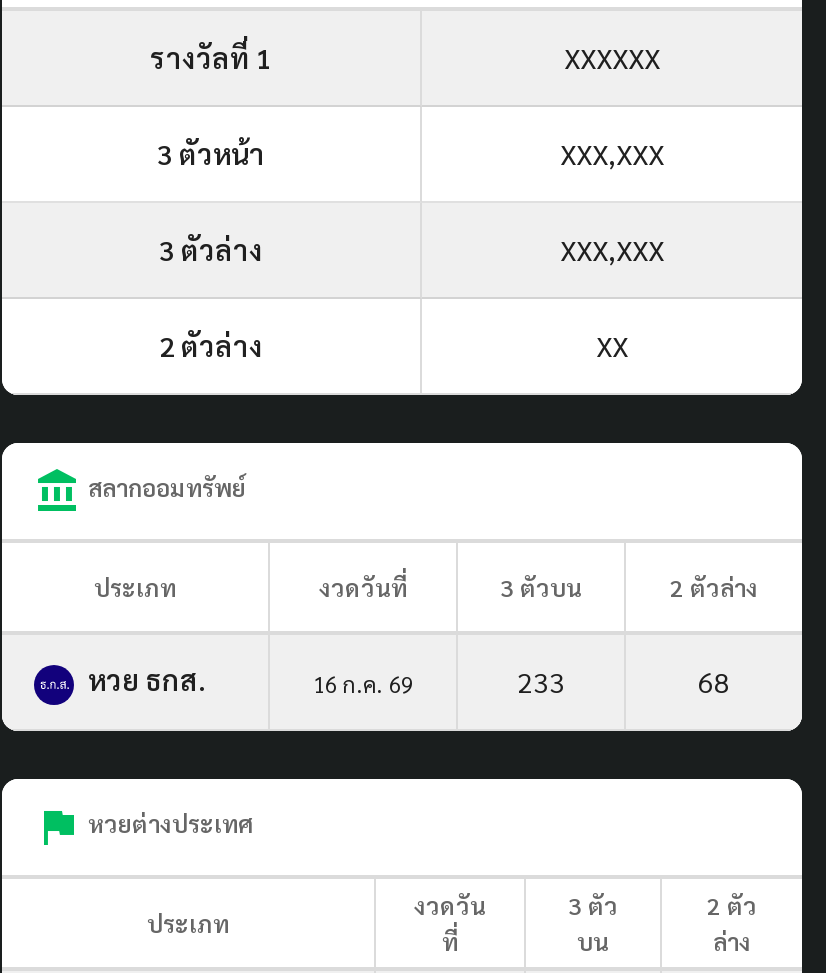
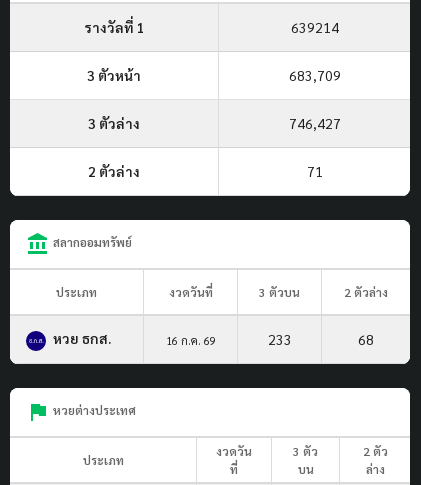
- XXXXXX
+ 639214

- XXX,XXX
+ 683,709

- XXX,XXX
+ 746,427

- XX
+ 71
